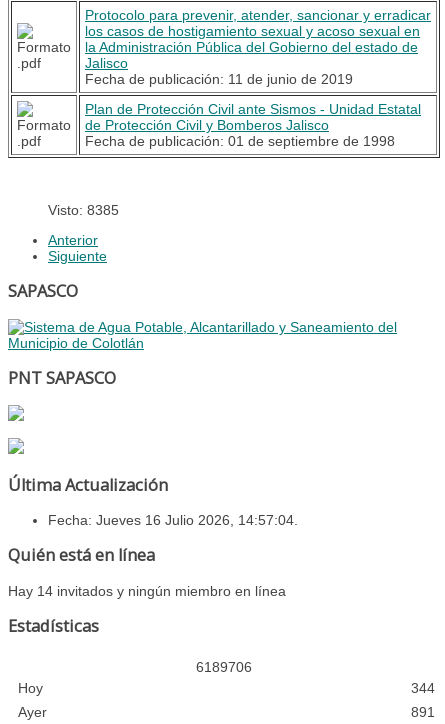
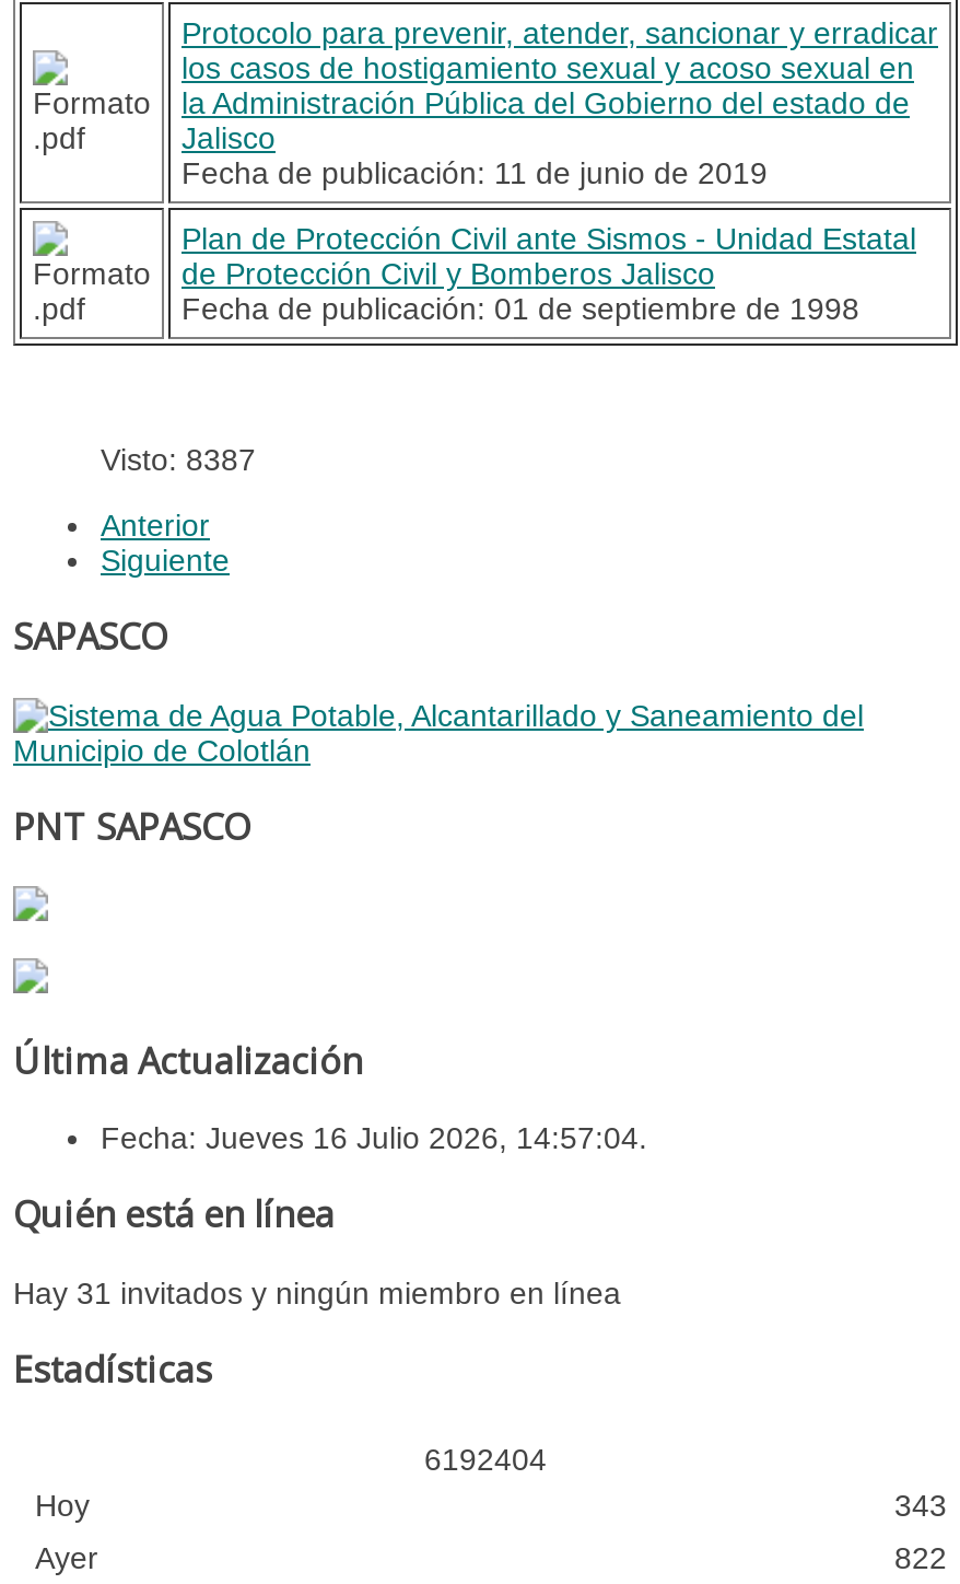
- Visto: 8385
+ Visto: 8387

- Hay 14 invitados y ningún miembro en línea
+ Hay 31 invitados y ningún miembro en línea

- 61 89706
+ 61 92404

- 344
+ 343

- 891
+ 822
